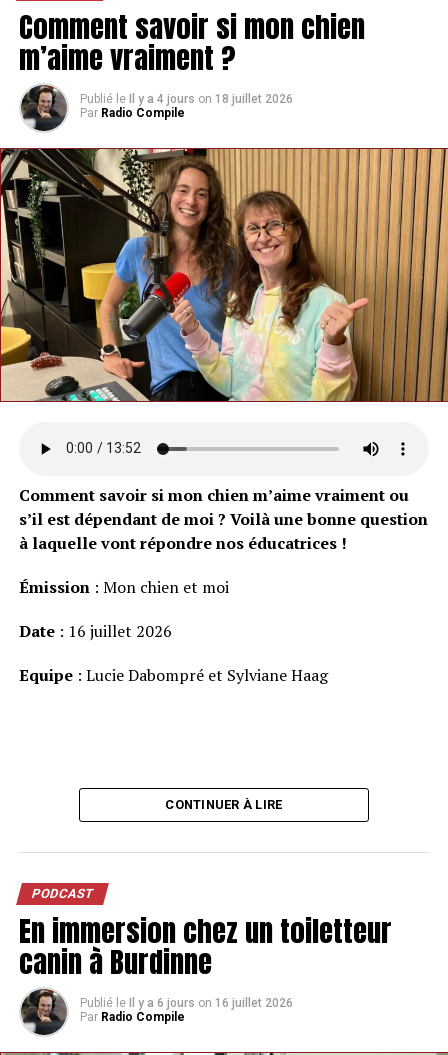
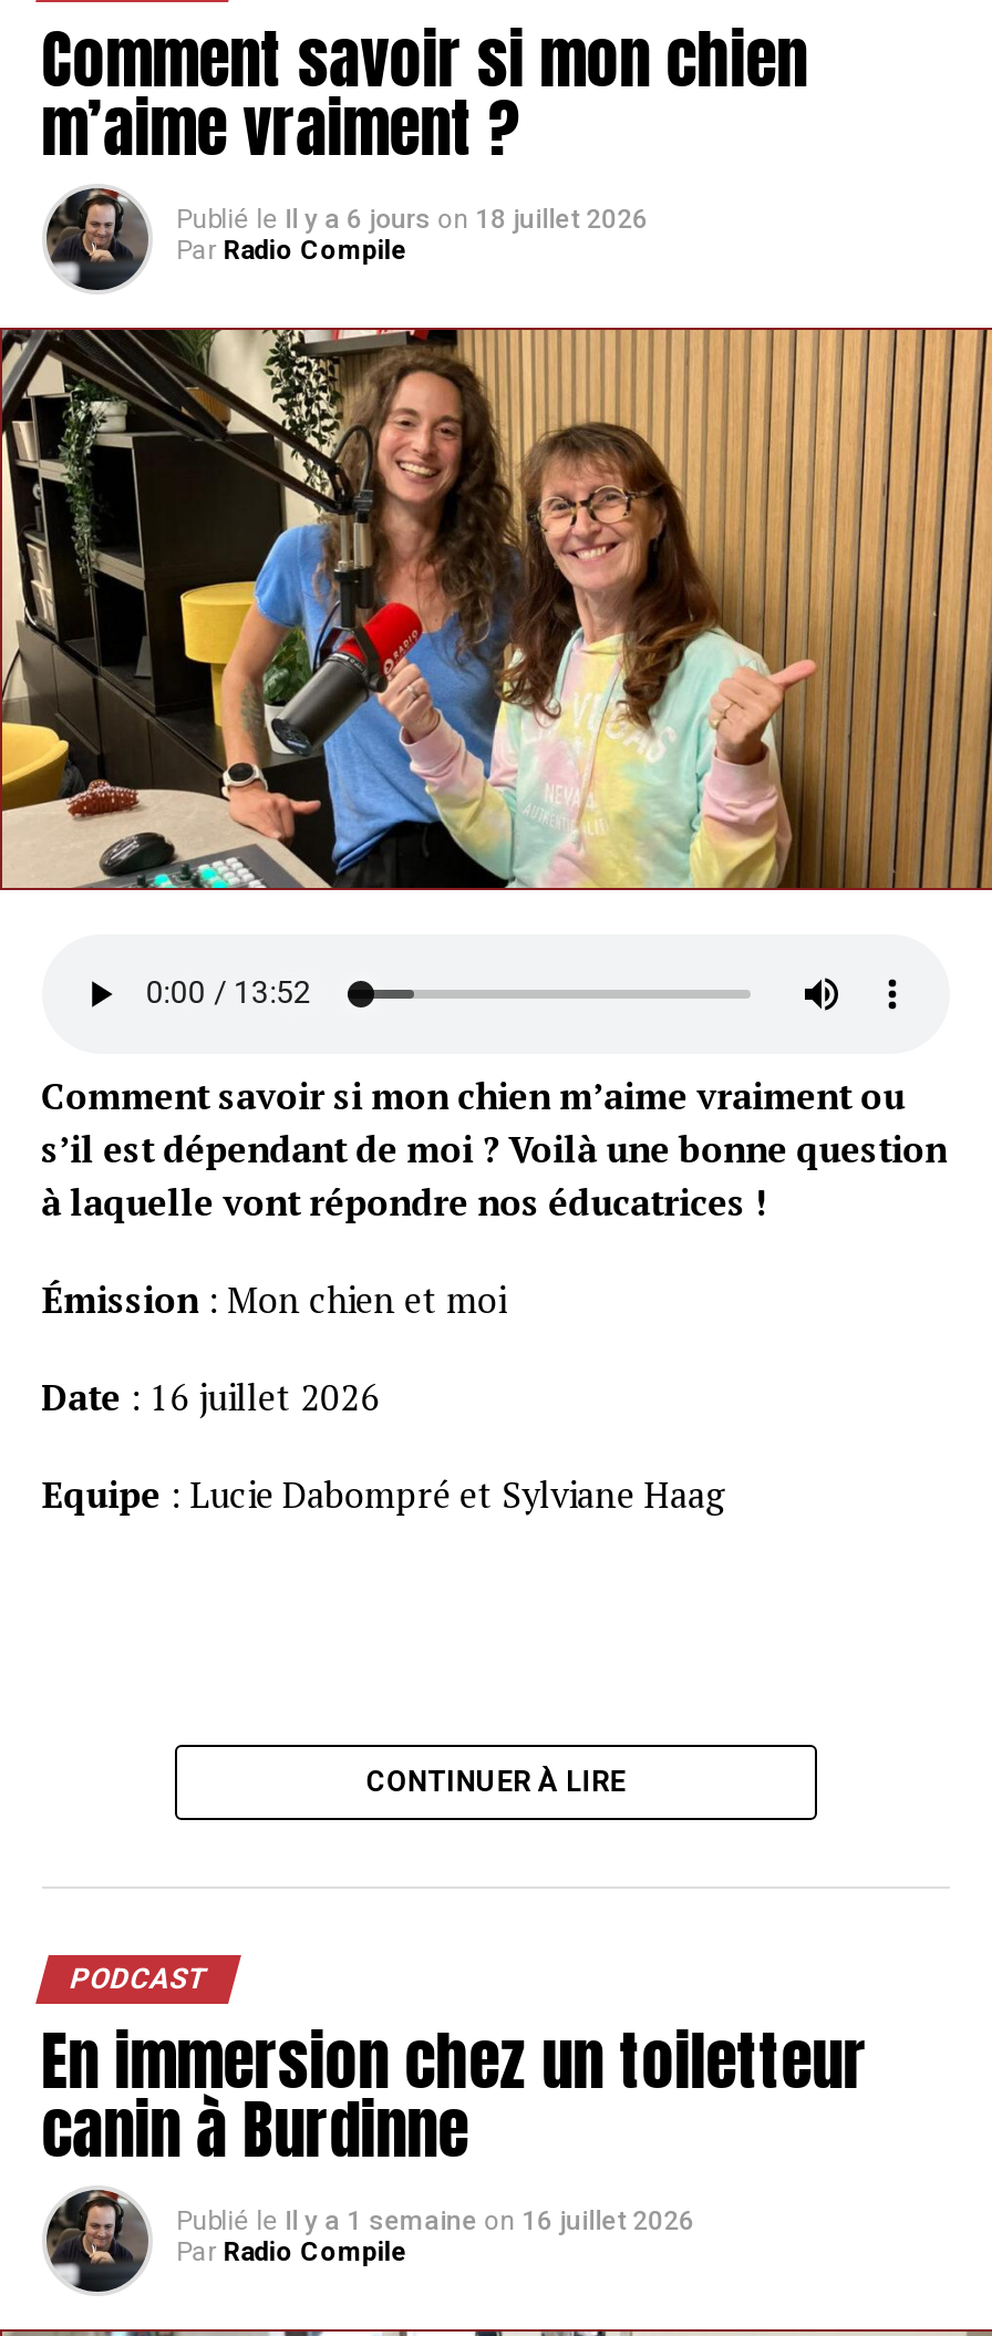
- Publié le Il y a 4 jours on 18 juillet 2026
+ Publié le Il y a 6 jours on 18 juillet 2026

- Publié le Il y a 6 jours on 16 juillet 2026
+ Publié le Il y a 1 semaine on 16 juillet 2026
